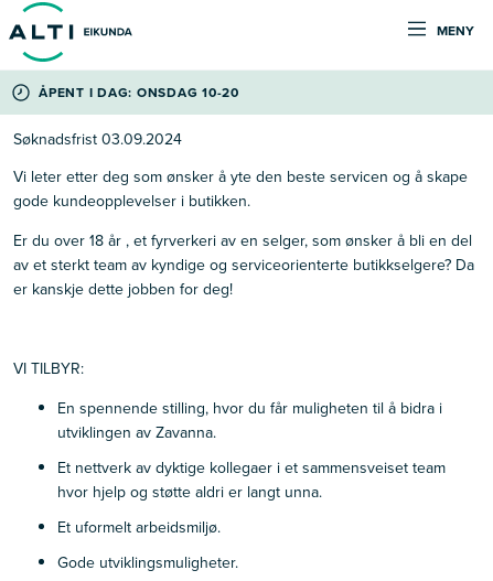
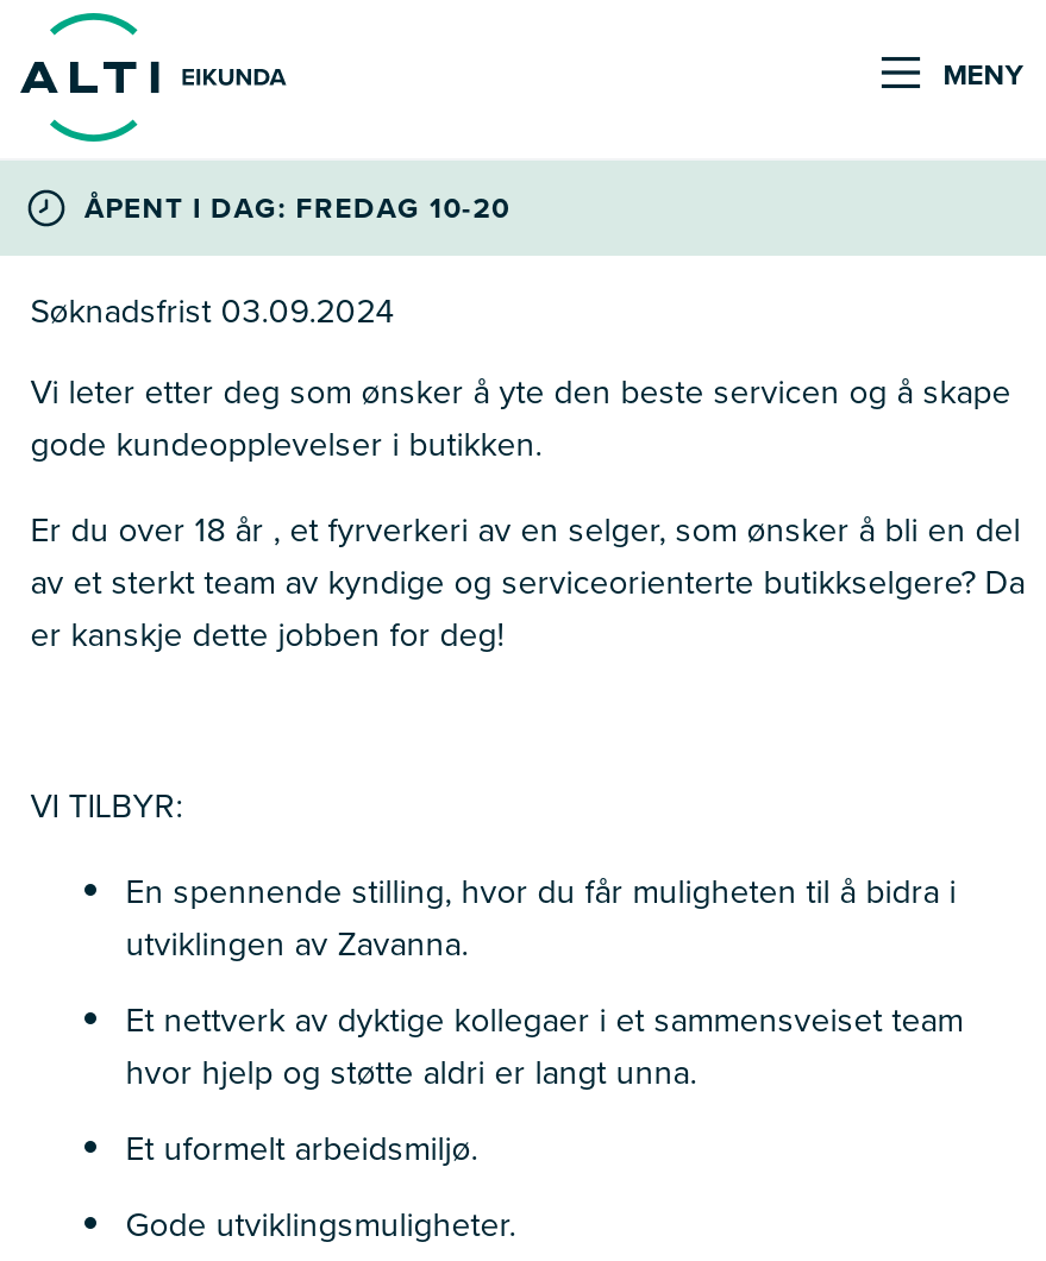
- ÅPENT I DAG: ONSDAG 10-20
+ ÅPENT I DAG: FREDAG 10-20
